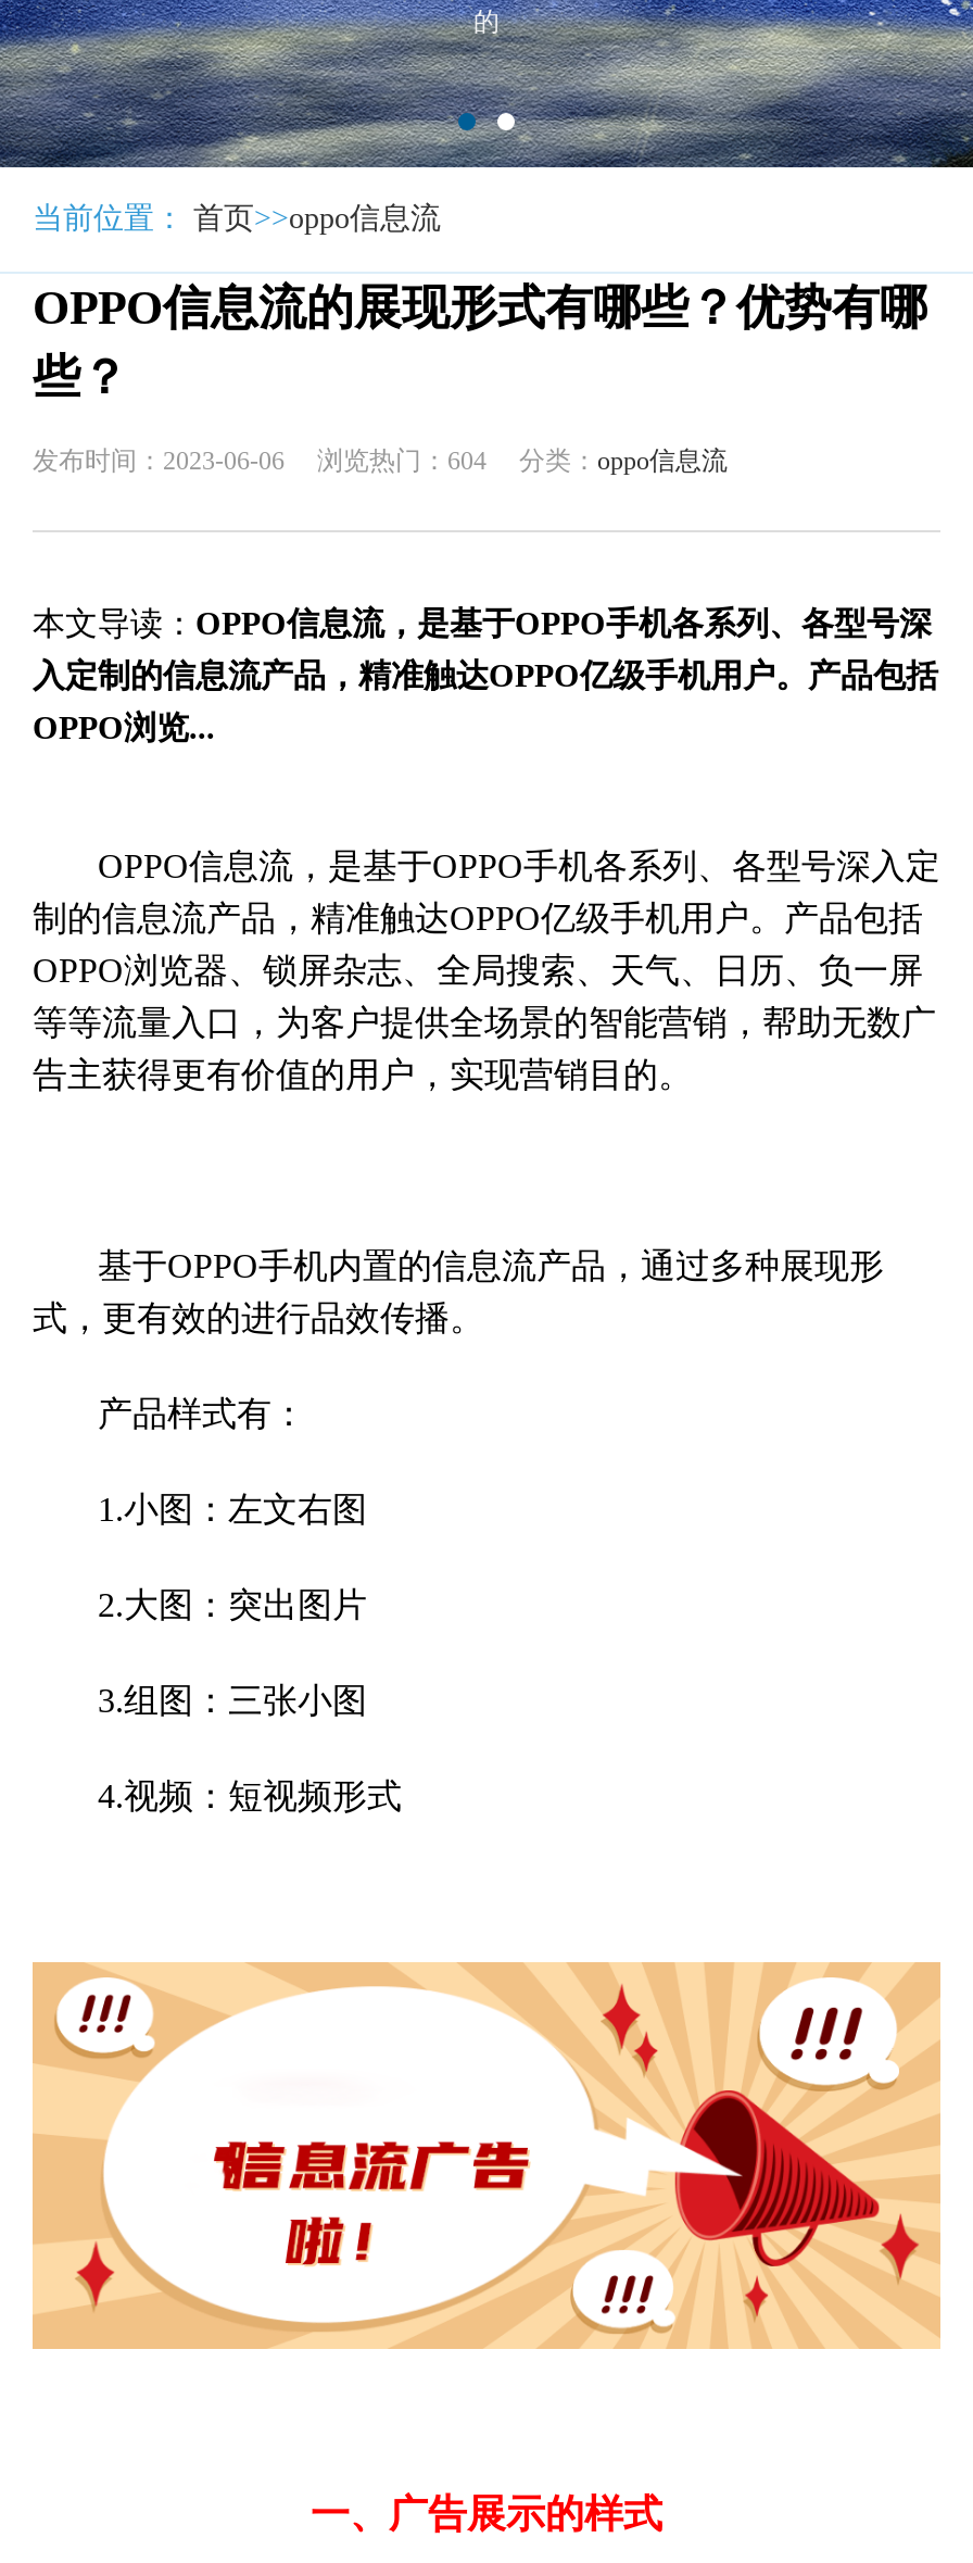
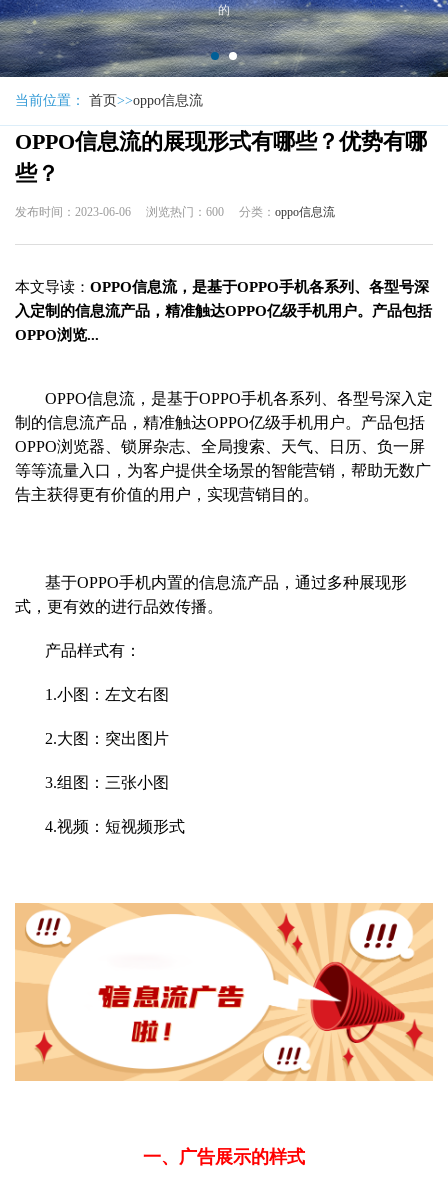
- 发布时间：2023-06-06 浏览热门：604 分类：oppo信息流
+ 发布时间：2023-06-06 浏览热门：600 分类：oppo信息流
